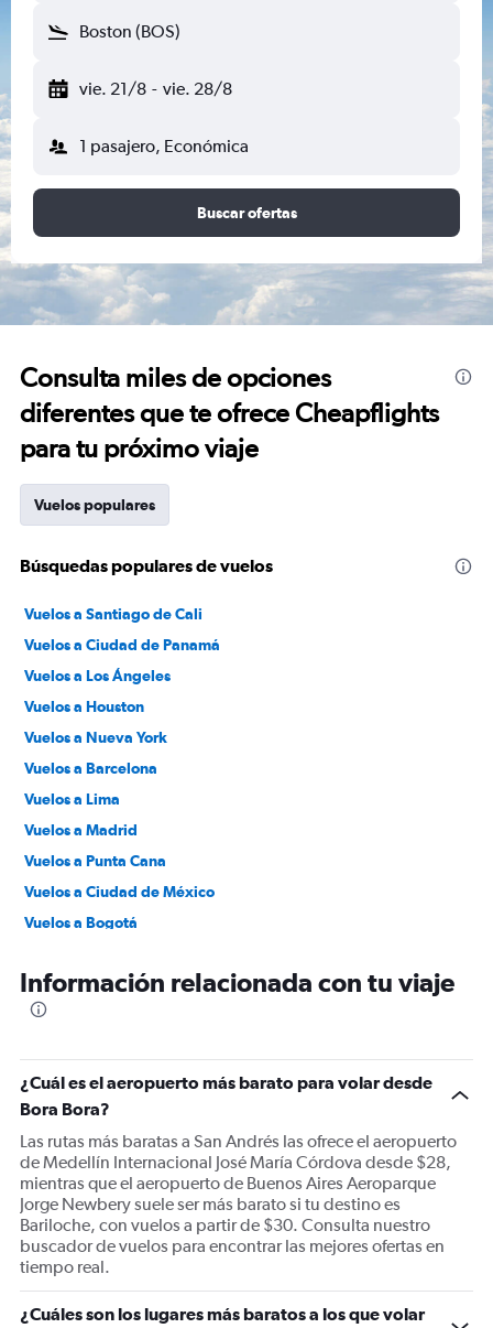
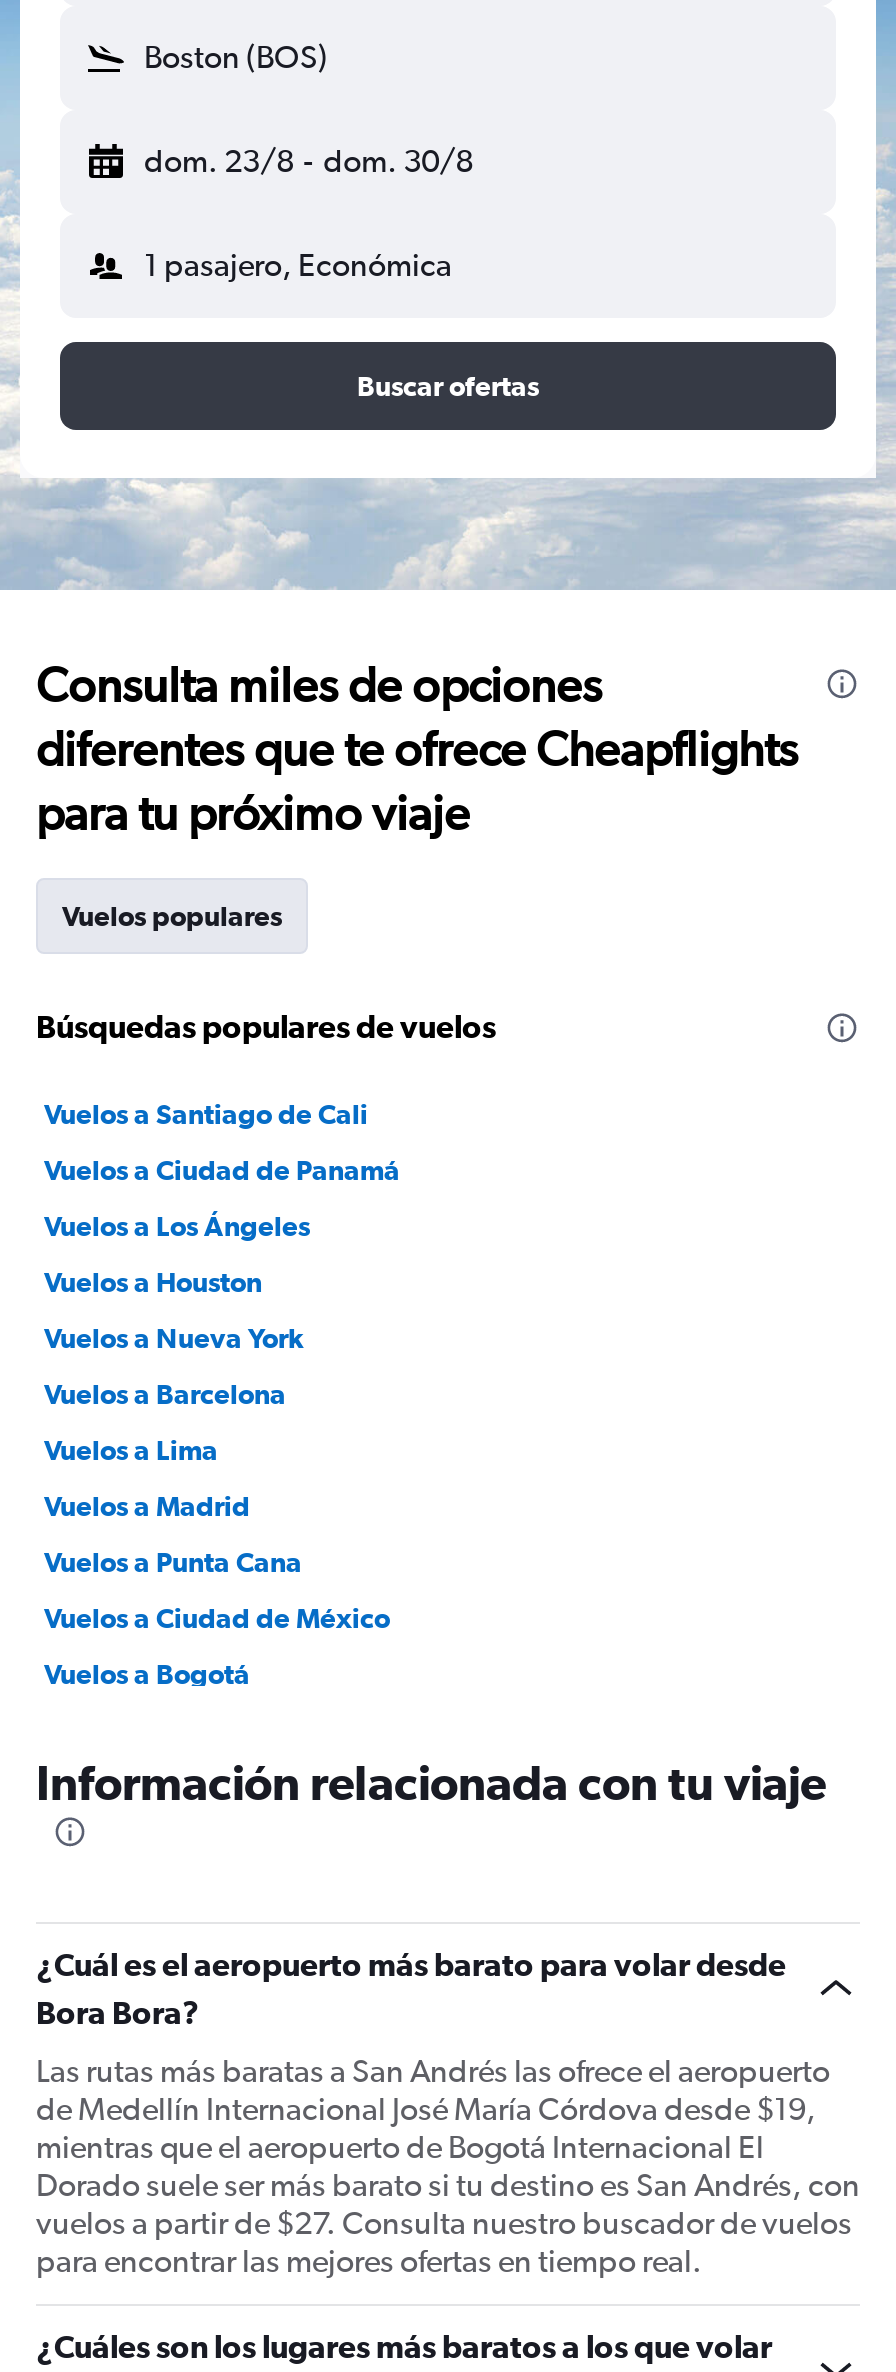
- vie. 21/8 - vie. 28/8
+ dom. 23/8 - dom. 30/8

- de Medellín Internacional José María Córdova desde $28,
- mientras que el aeropuerto de Buenos Aires Aeroparque
- Jorge Newbery suele ser más barato si tu destino es
- Bariloche, con vuelos a partir de $30. Consulta nuestro
- buscador de vuelos para encontrar las mejores ofertas en
- tiempo real.
+ de Medellín Internacional José María Córdova desde $19,
+ mientras que el aeropuerto de Bogotá Internacional El
+ Dorado suele ser más barato si tu destino es San Andrés, con
+ vuelos a partir de $27. Consulta nuestro buscador de vuelos
+ para encontrar las mejores ofertas en tiempo real.
